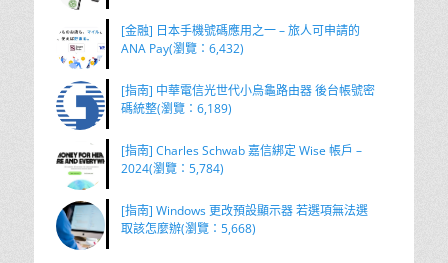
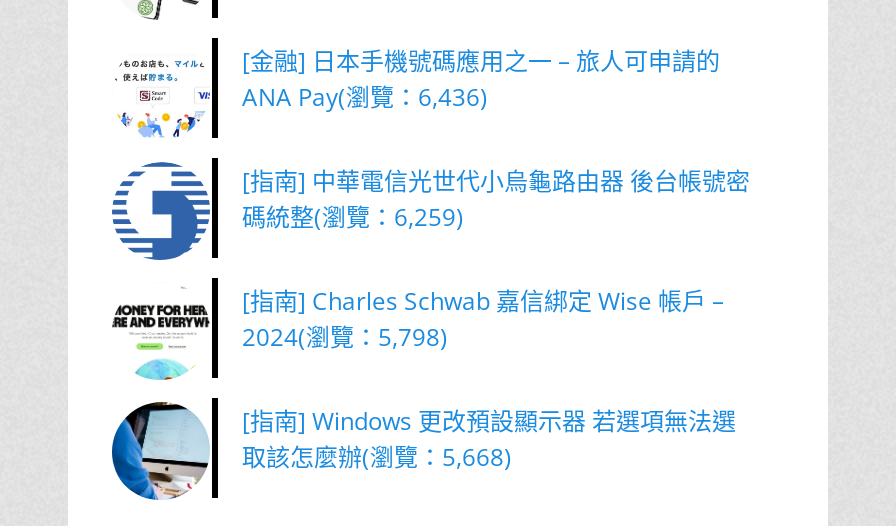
- ANA Pay(瀏覽：6,432)
+ ANA Pay(瀏覽：6,436)

- 碼統整(瀏覽：6,189)
+ 碼統整(瀏覽：6,259)

- 2024(瀏覽：5,784)
+ 2024(瀏覽：5,798)
